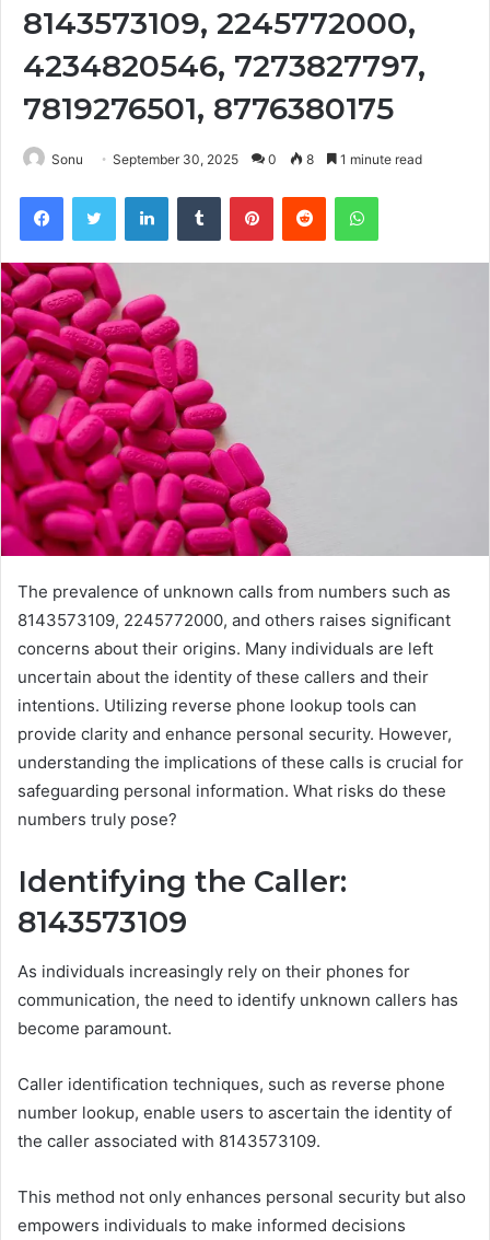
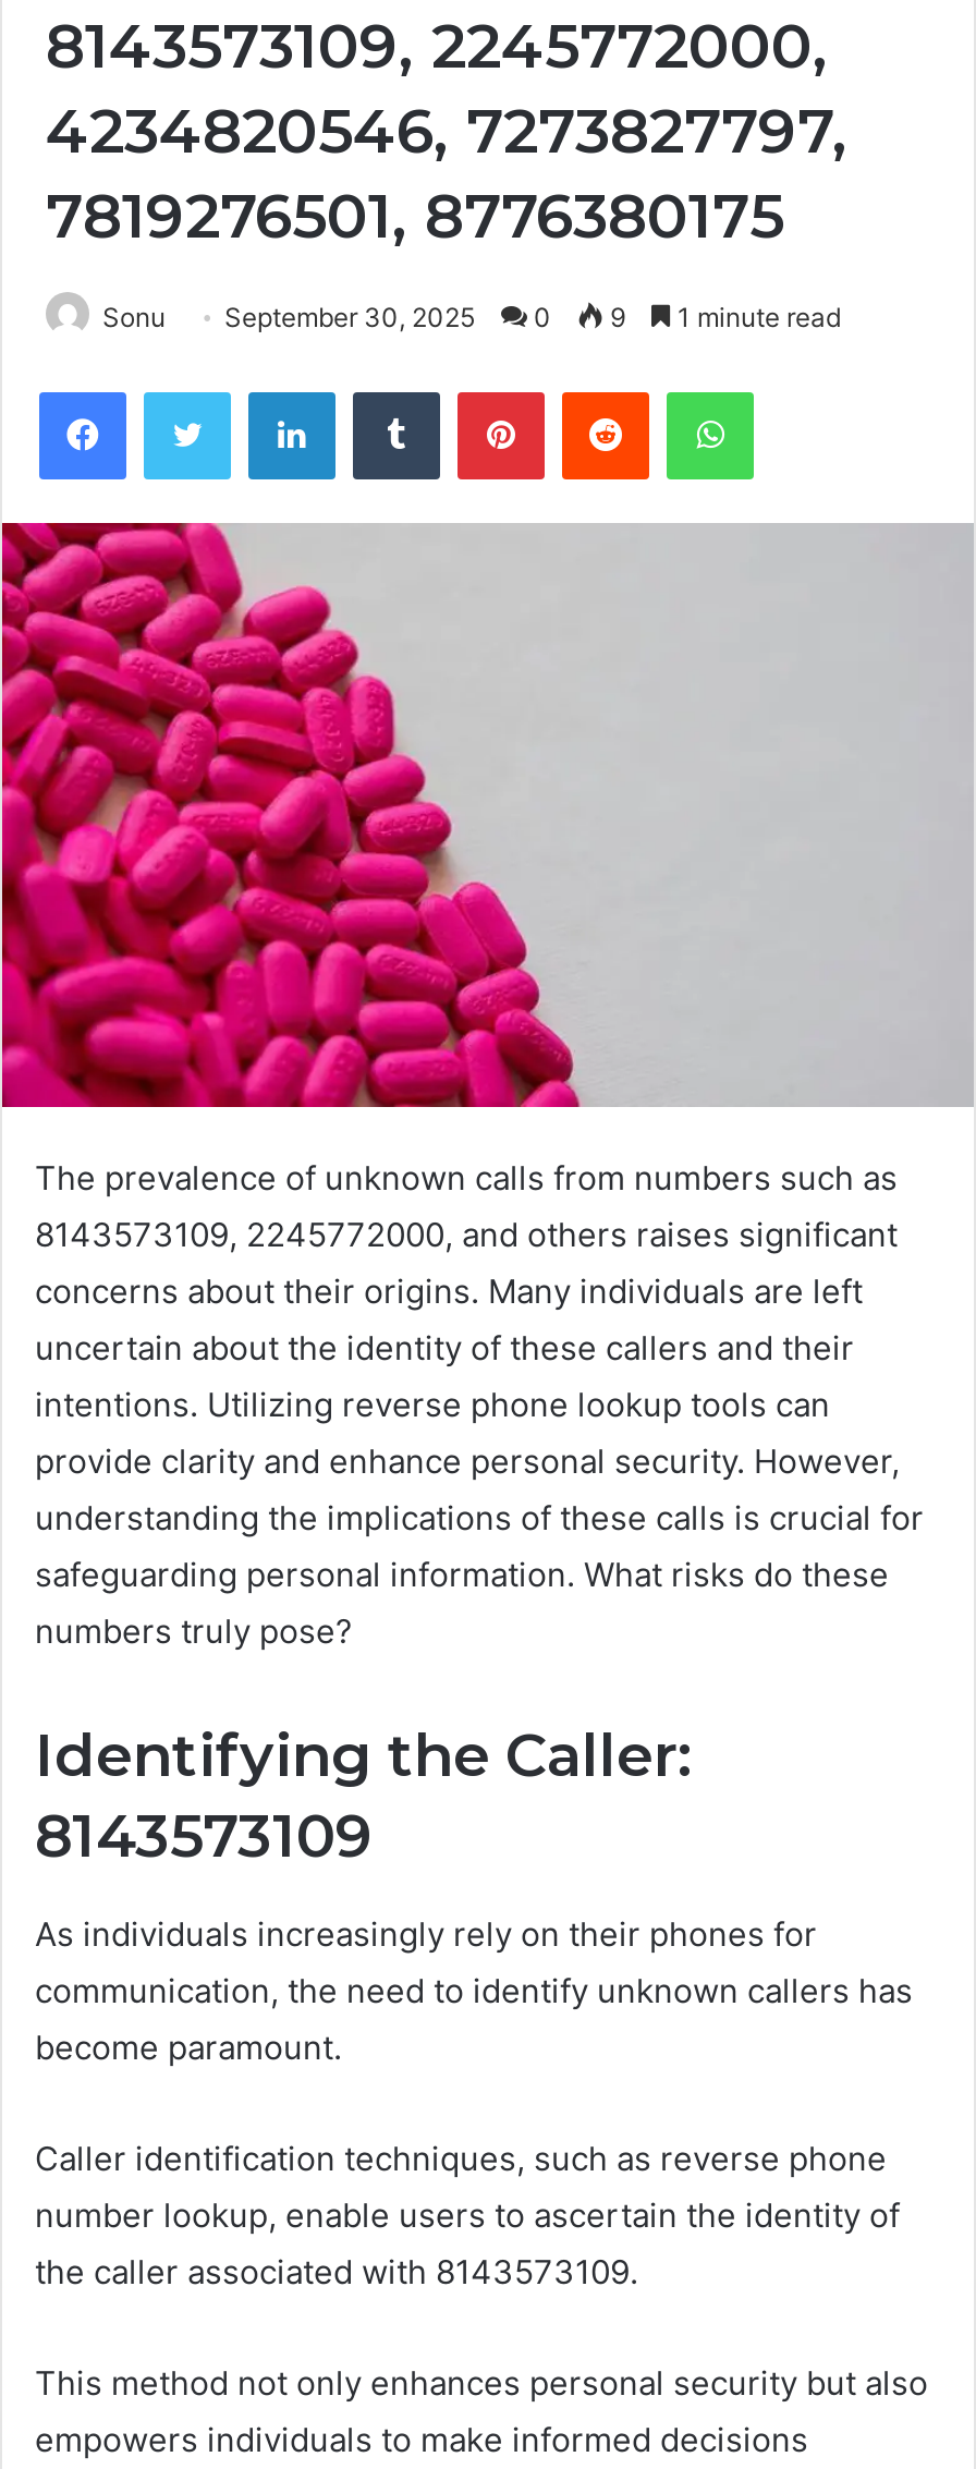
- Sonu September 30, 2025 0 8 1 minute read
+ Sonu September 30, 2025 0 9 1 minute read
